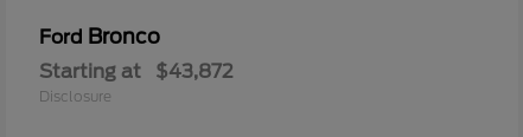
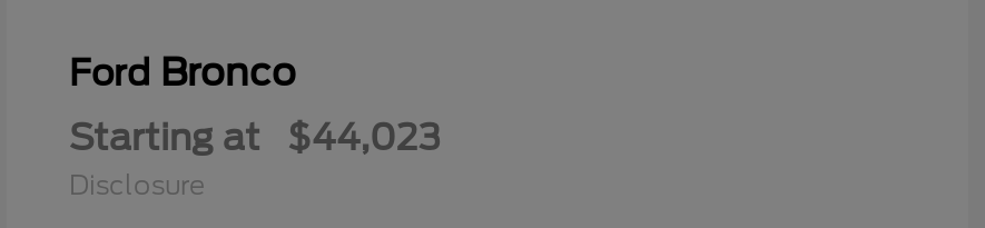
- Starting at $43,872
+ Starting at $44,023
